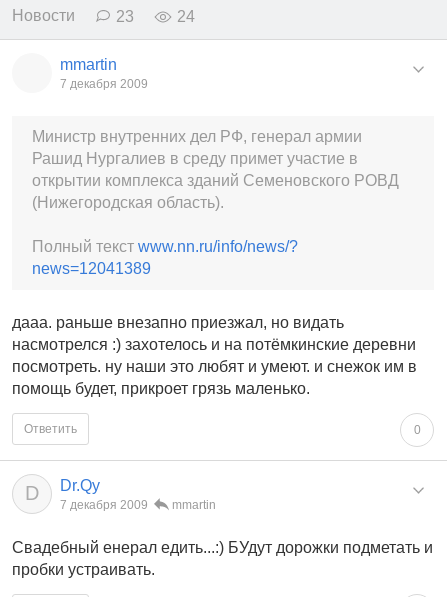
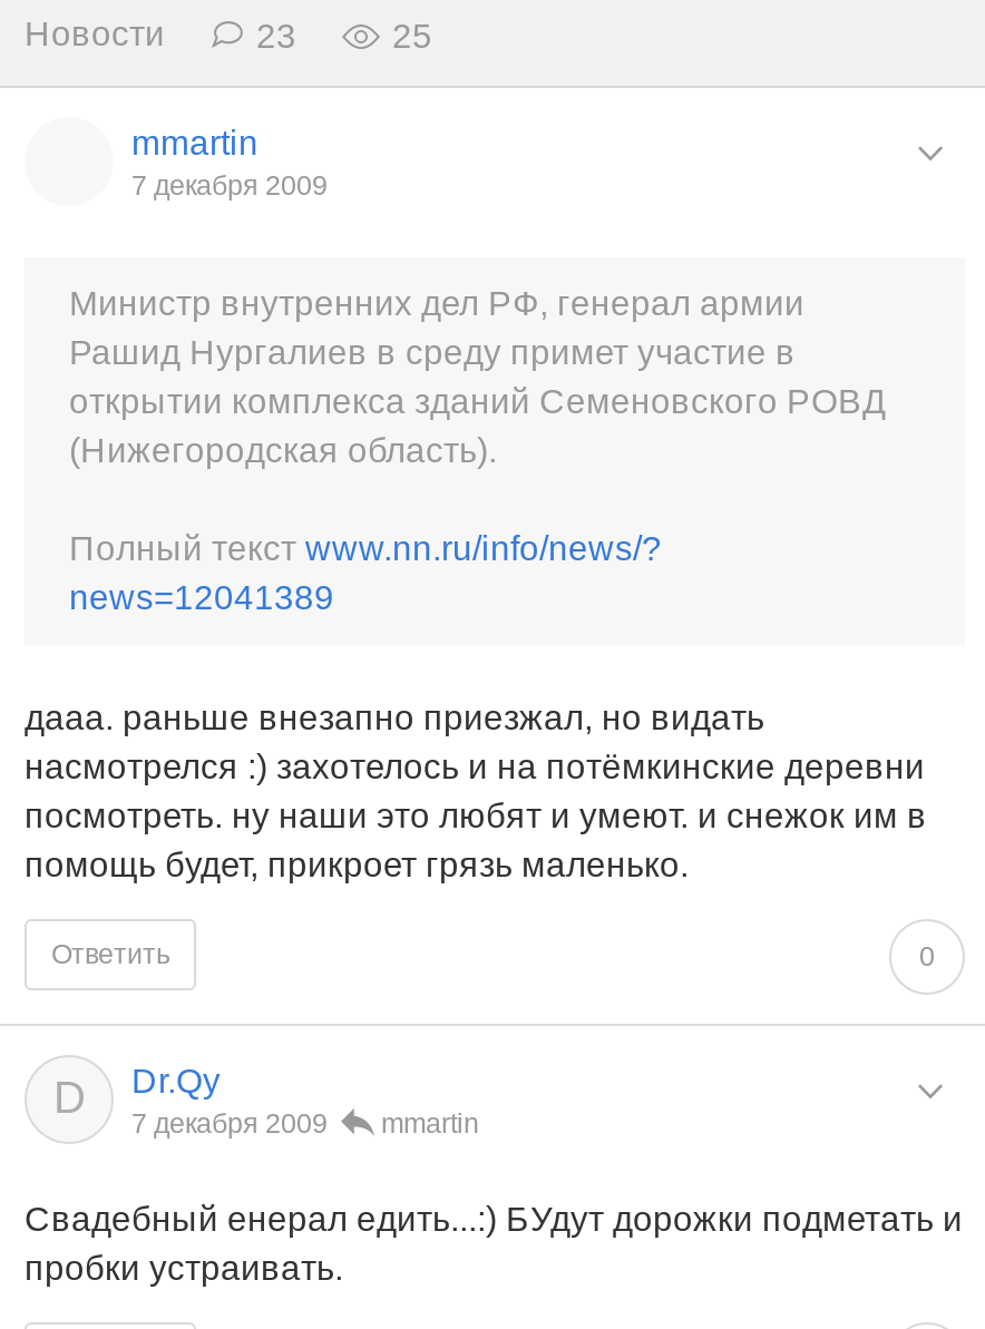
- 24
+ 25
